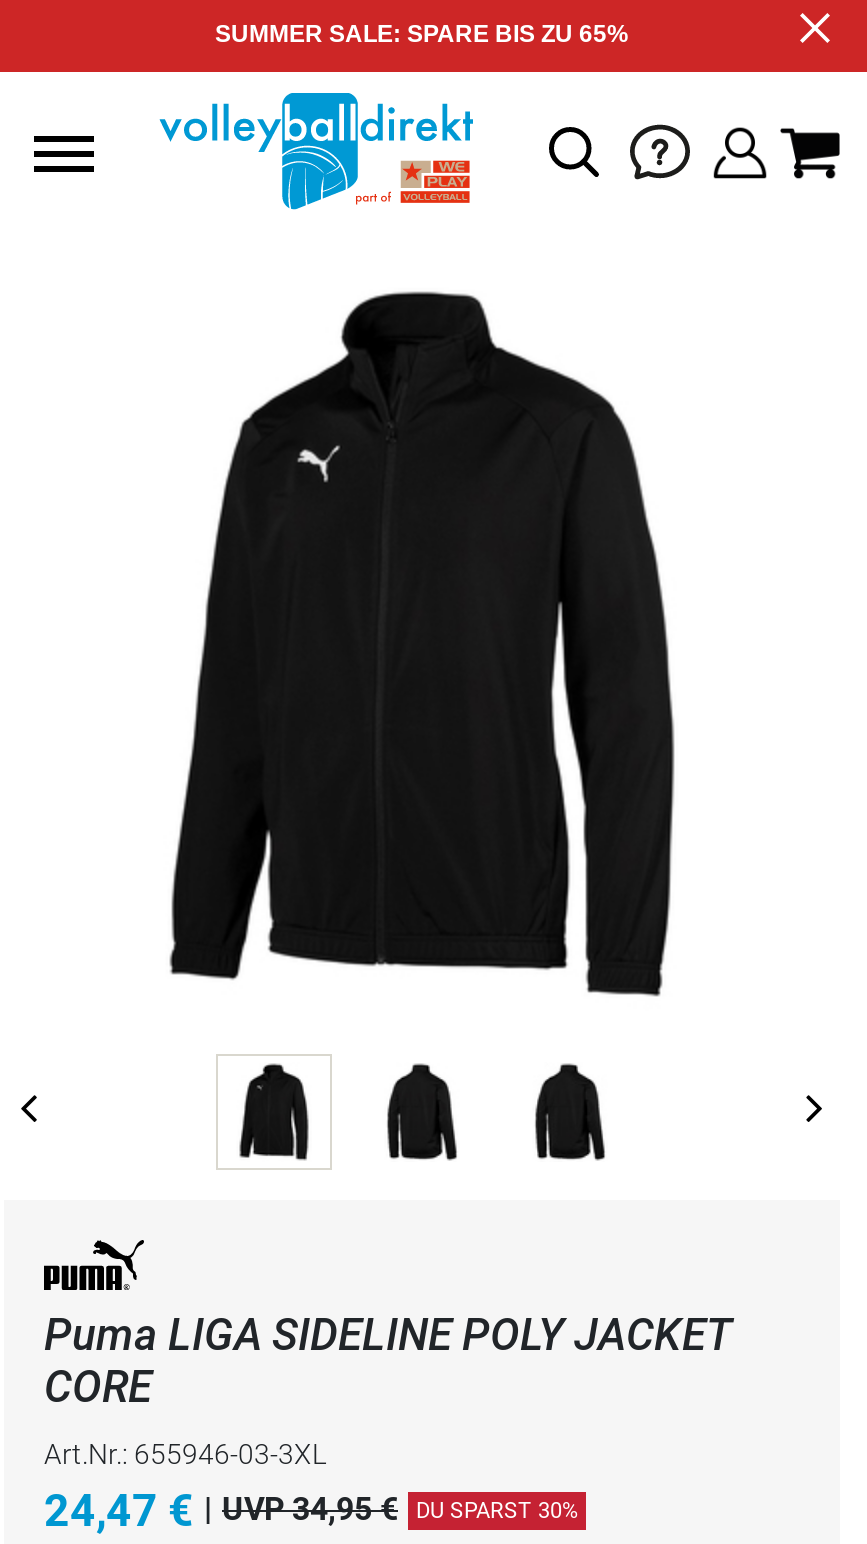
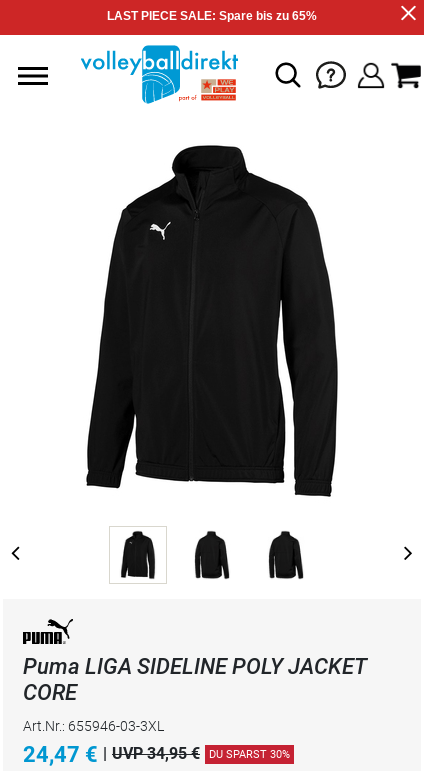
- SUMMER SALE: SPARE BIS ZU 65%
+ LAST PIECE SALE: Spare bis zu 65%
